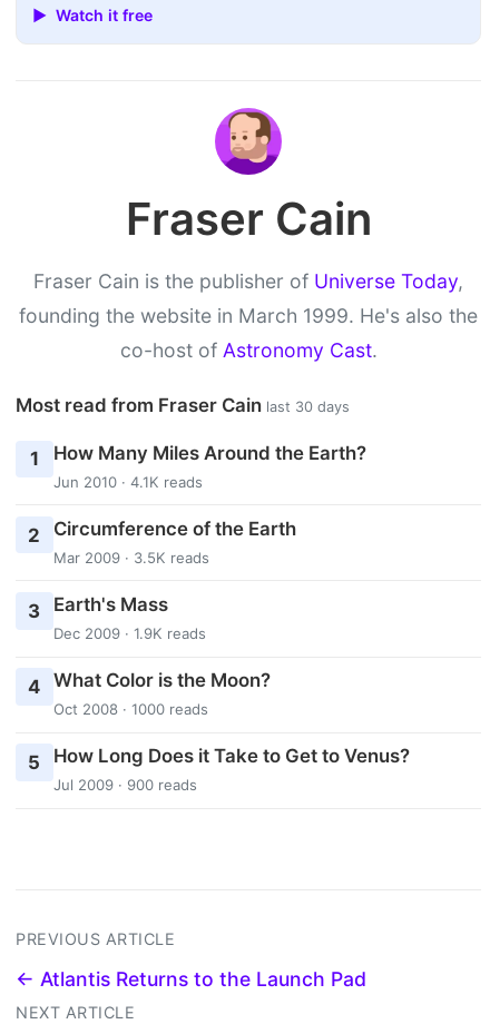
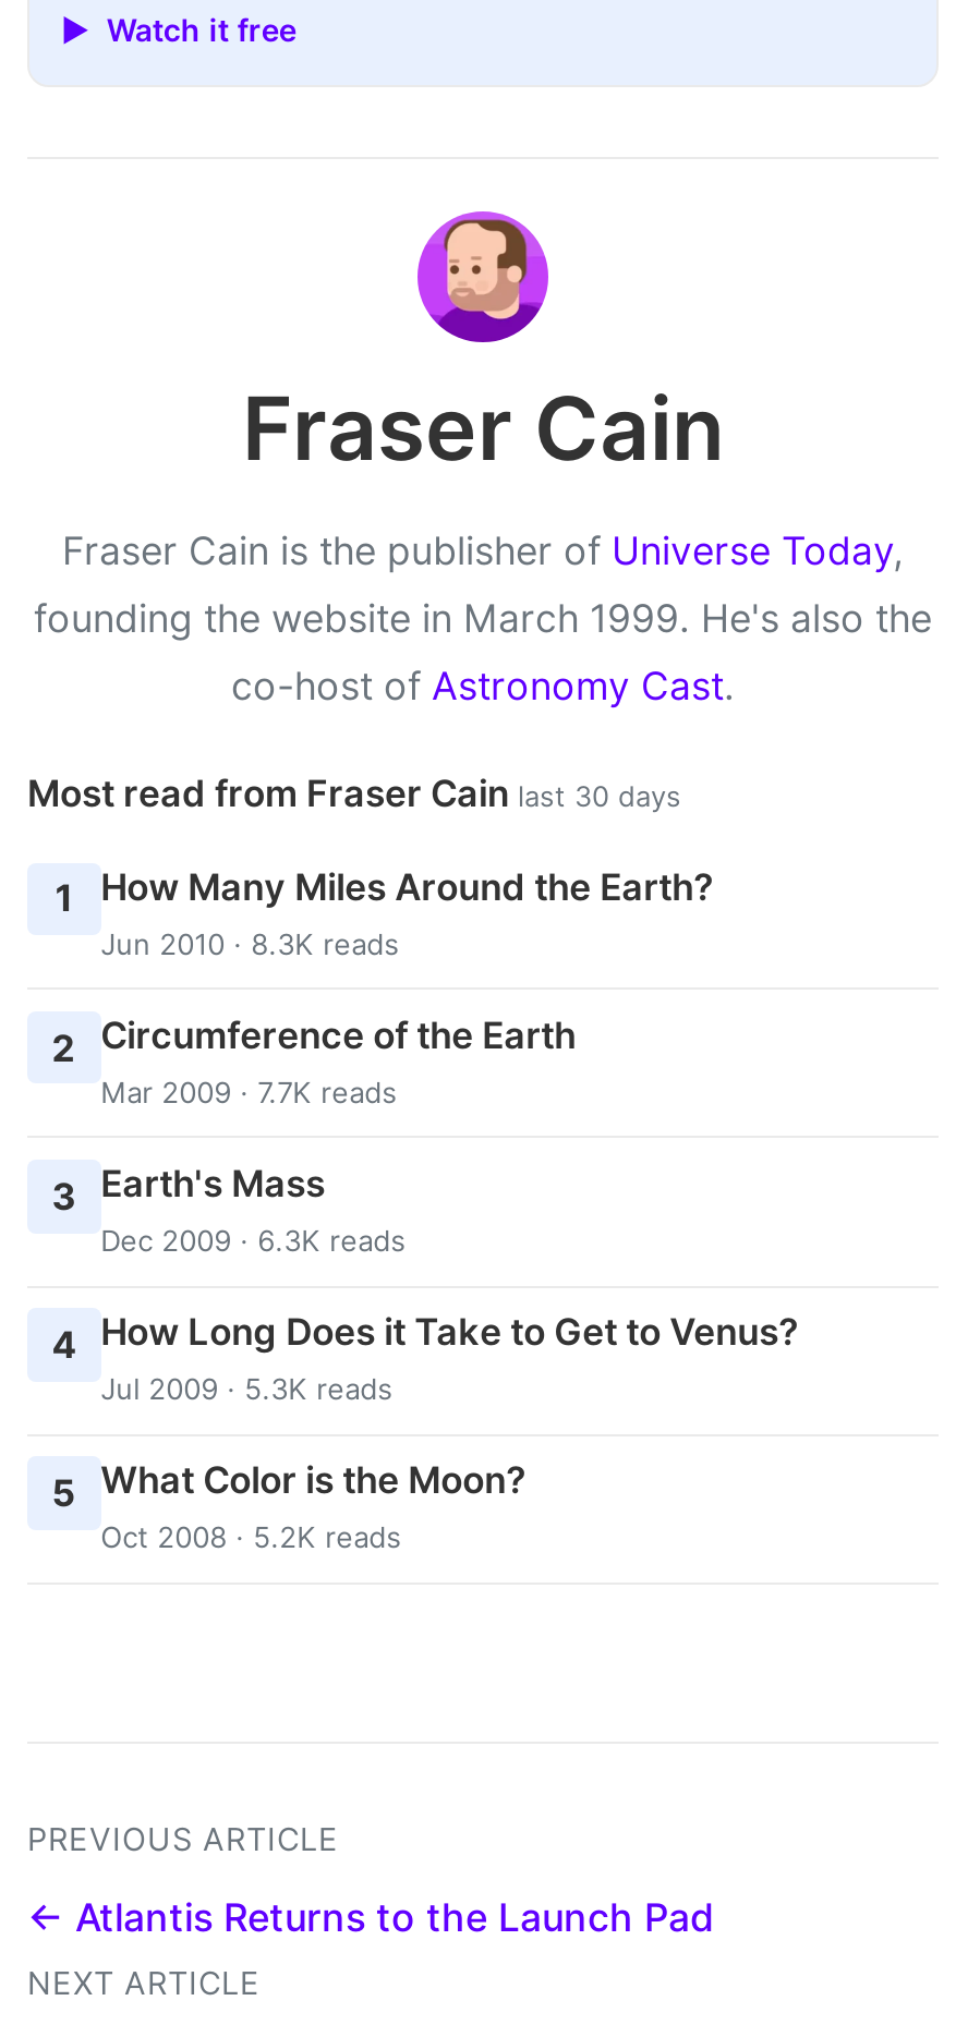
- Jun 2010 · 4.1K reads
+ Jun 2010 · 8.3K reads

- Mar 2009 · 3.5K reads
+ Mar 2009 · 7.7K reads

- Dec 2009 · 1.9K reads
+ Dec 2009 · 6.3K reads

- 4 What Color is the Moon?
- Oct 2008 · 1000 reads
+ 4 How Long Does it Take to Get to Venus?
+ Jul 2009 · 5.3K reads

- 5 How Long Does it Take to Get to Venus?
- Jul 2009 · 900 reads
+ 5 What Color is the Moon?
+ Oct 2008 · 5.2K reads
